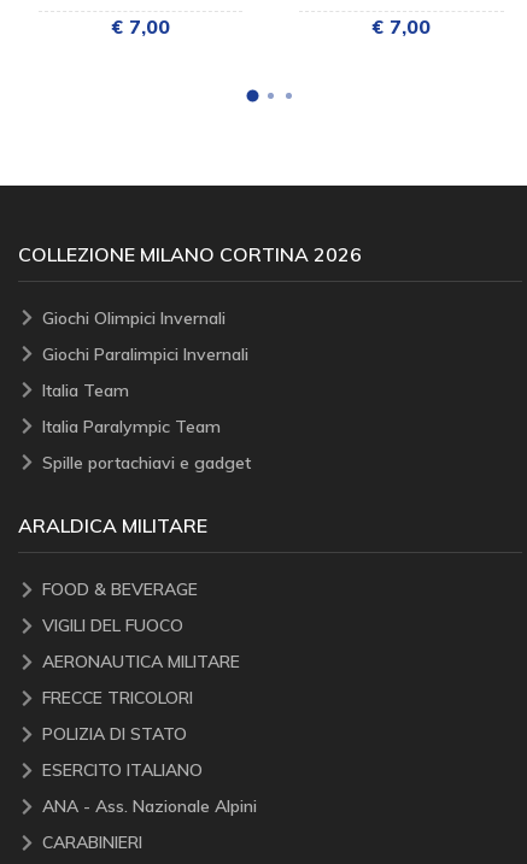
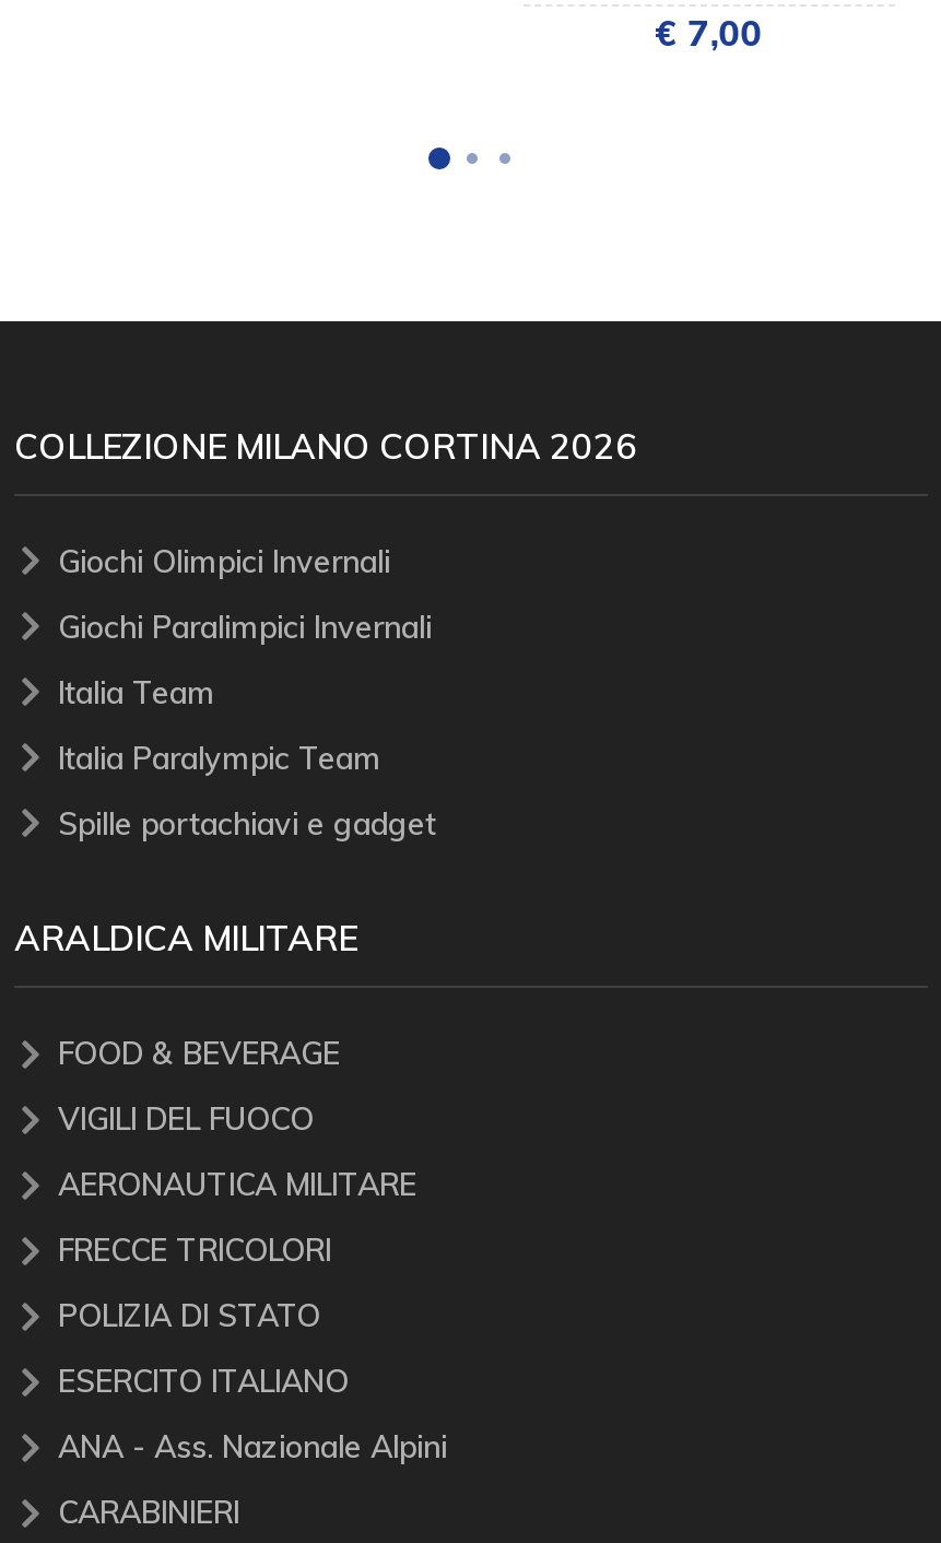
- € 7,00
